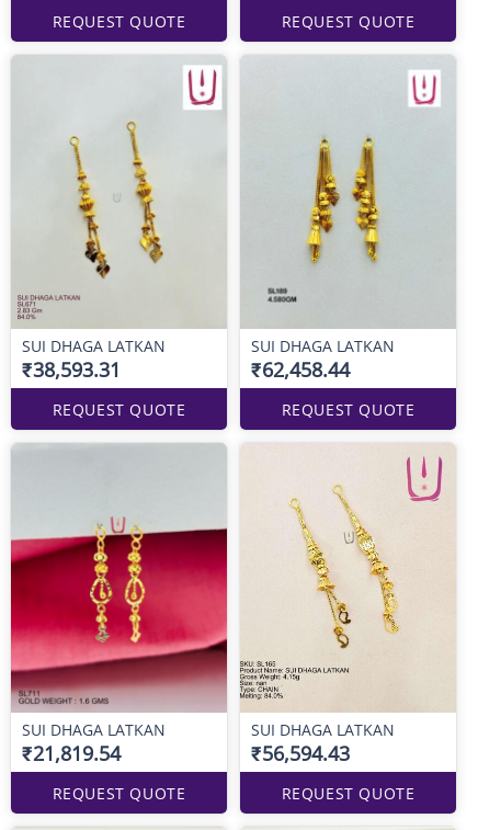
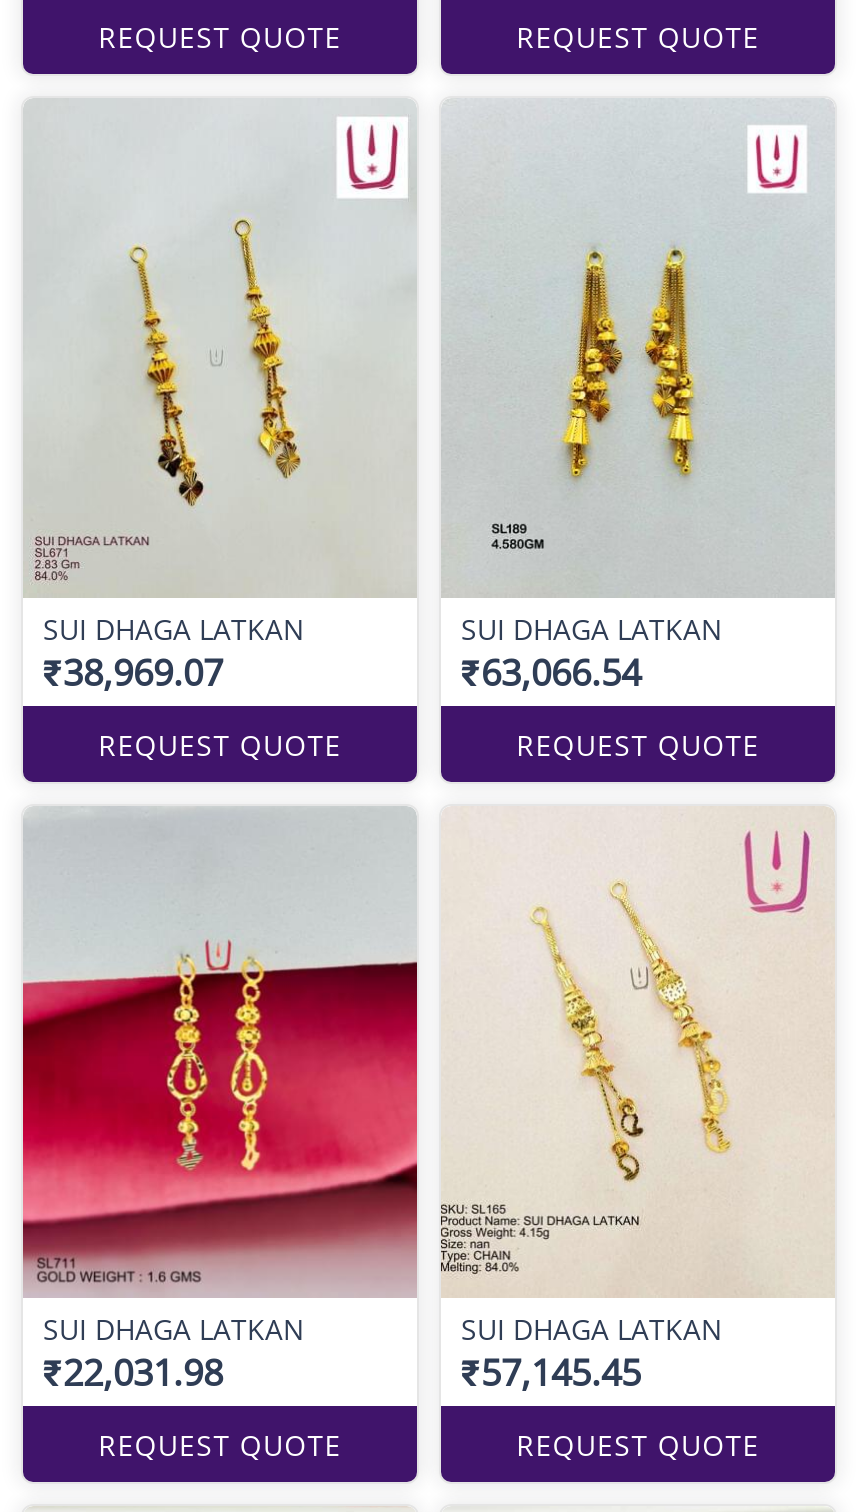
- ₹38,593.31
+ ₹38,969.07

- ₹62,458.44
+ ₹63,066.54

- ₹21,819.54
+ ₹22,031.98

- ₹56,594.43
+ ₹57,145.45
